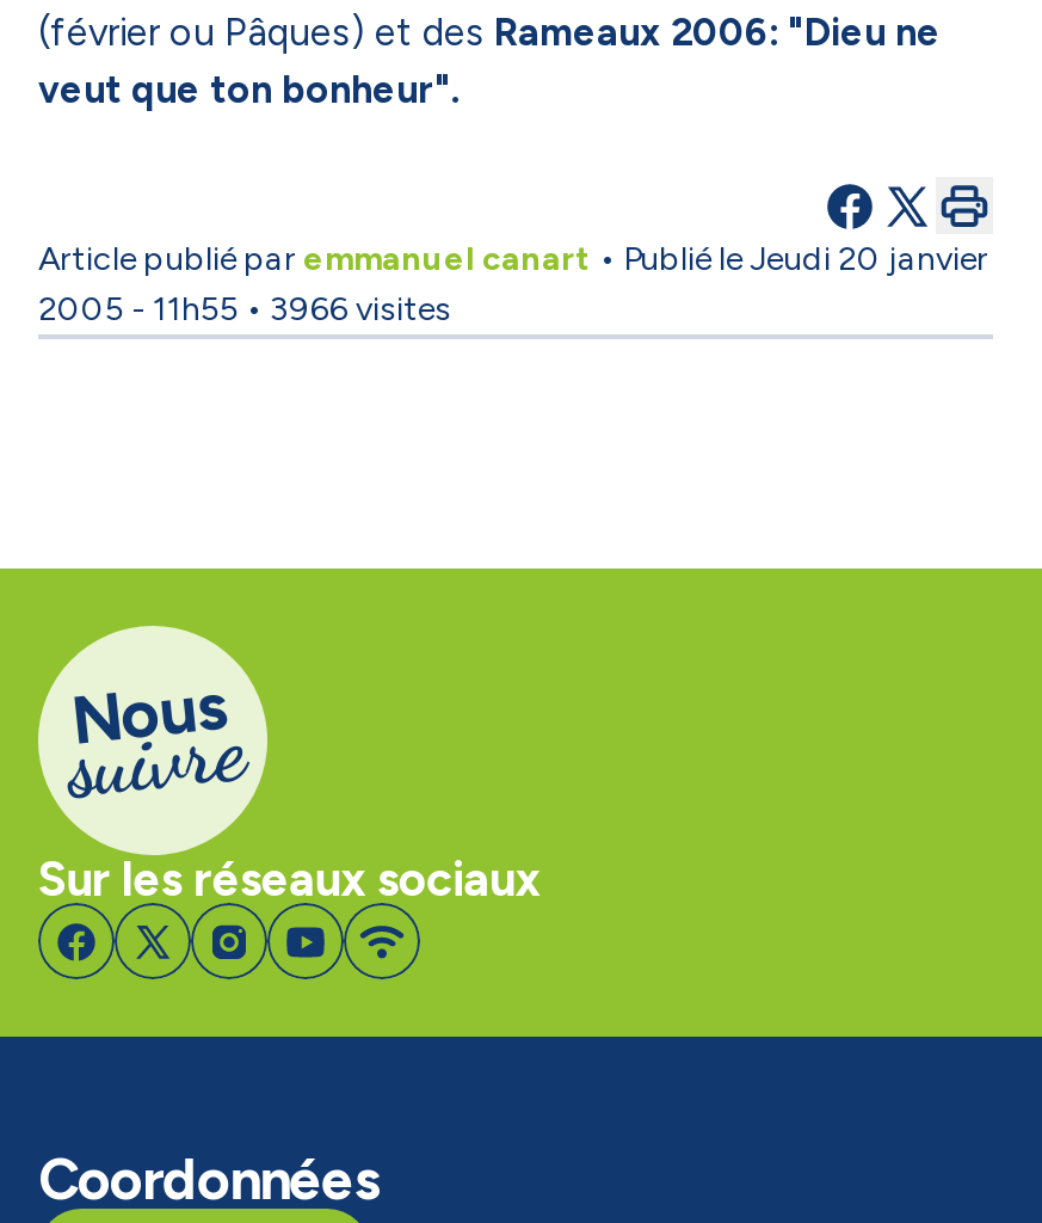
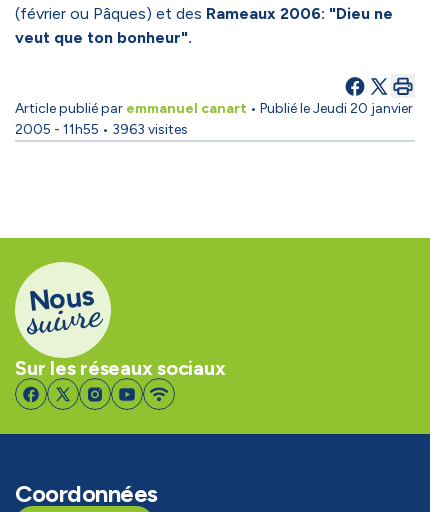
- 2005 - 11h55 • 3966 visites
+ 2005 - 11h55 • 3963 visites
